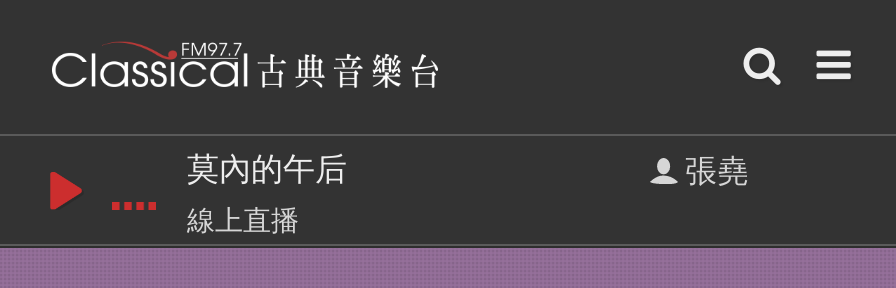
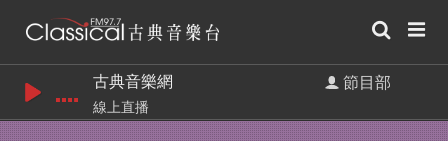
- 莫內的午后
- 張堯
+ 古典音樂網
+ 節目部
